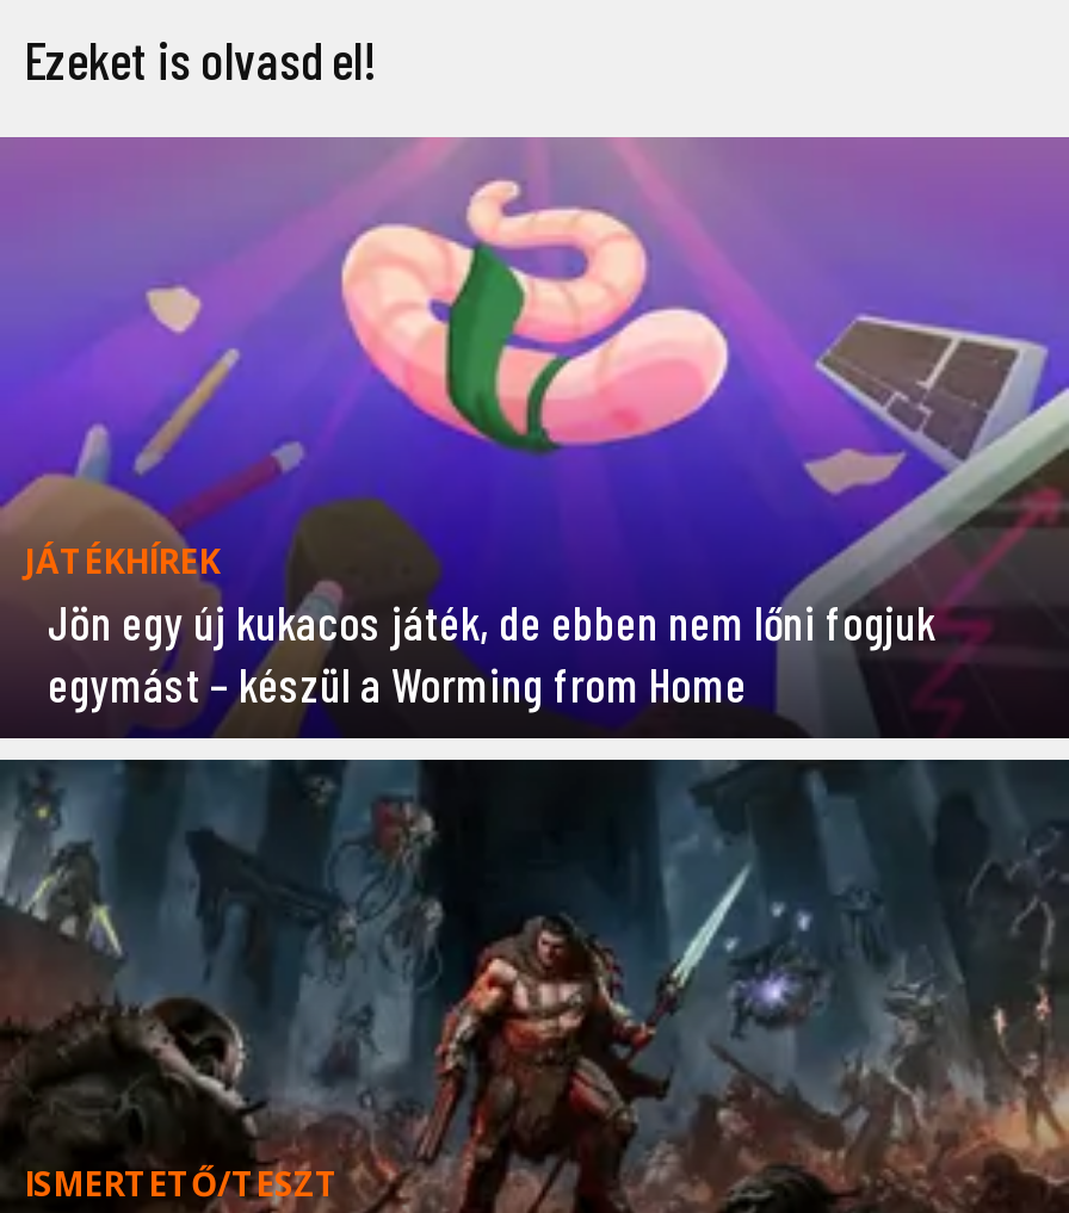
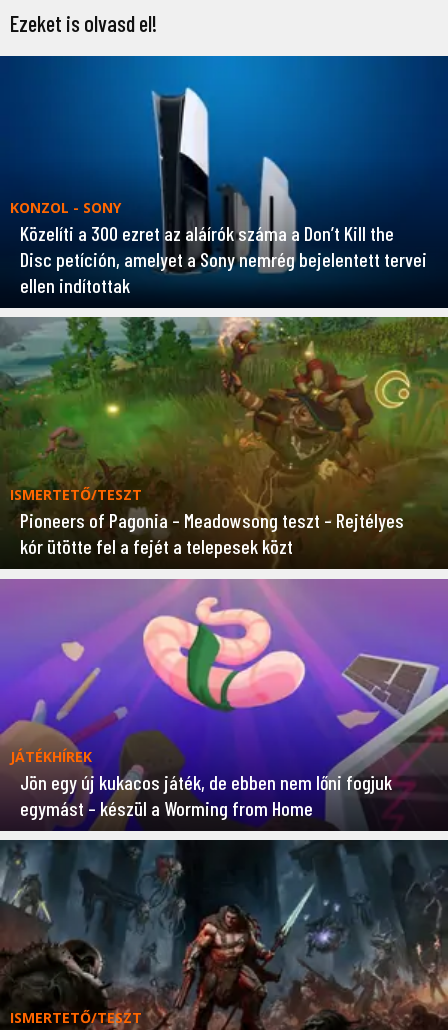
+ [image]
+ KONZOL - SONY
+ Közelíti a 300 ezret az aláírók száma a Don’t Kill the
+ Disc petíción, amelyet a Sony nemrég bejelentett tervei
+ ellen indítottak

+ [image]
+ ISMERTETŐ/TESZT
+ Pioneers of Pagonia – Meadowsong teszt – Rejtélyes
+ kór ütötte fel a fejét a telepesek közt
